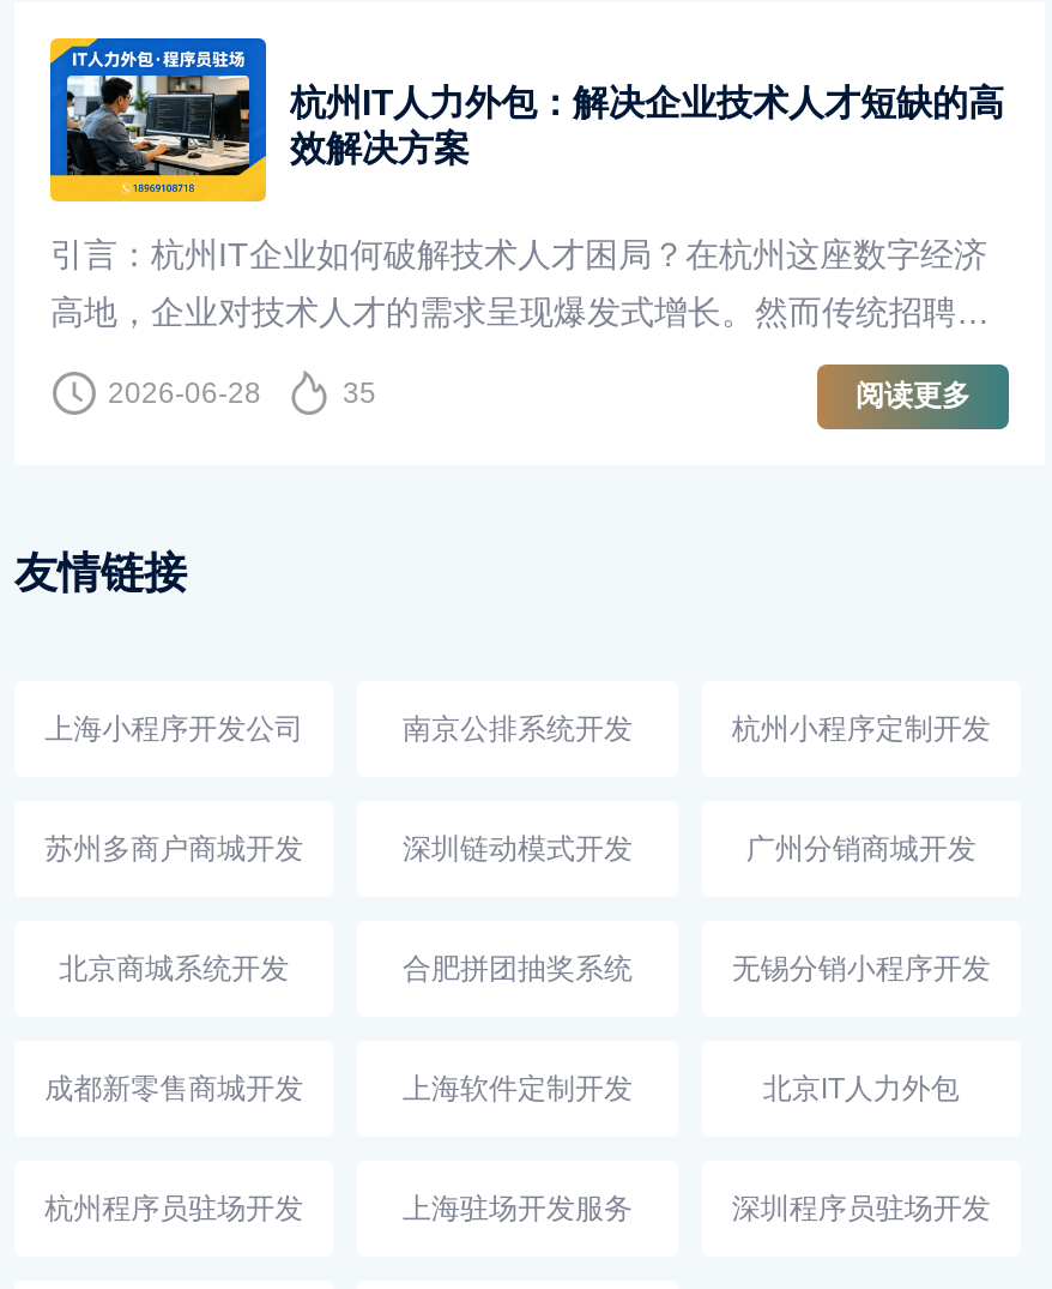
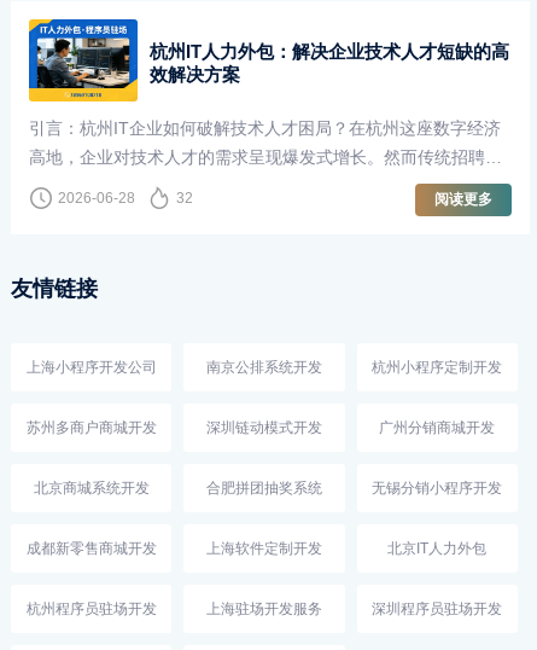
- 35
+ 32
